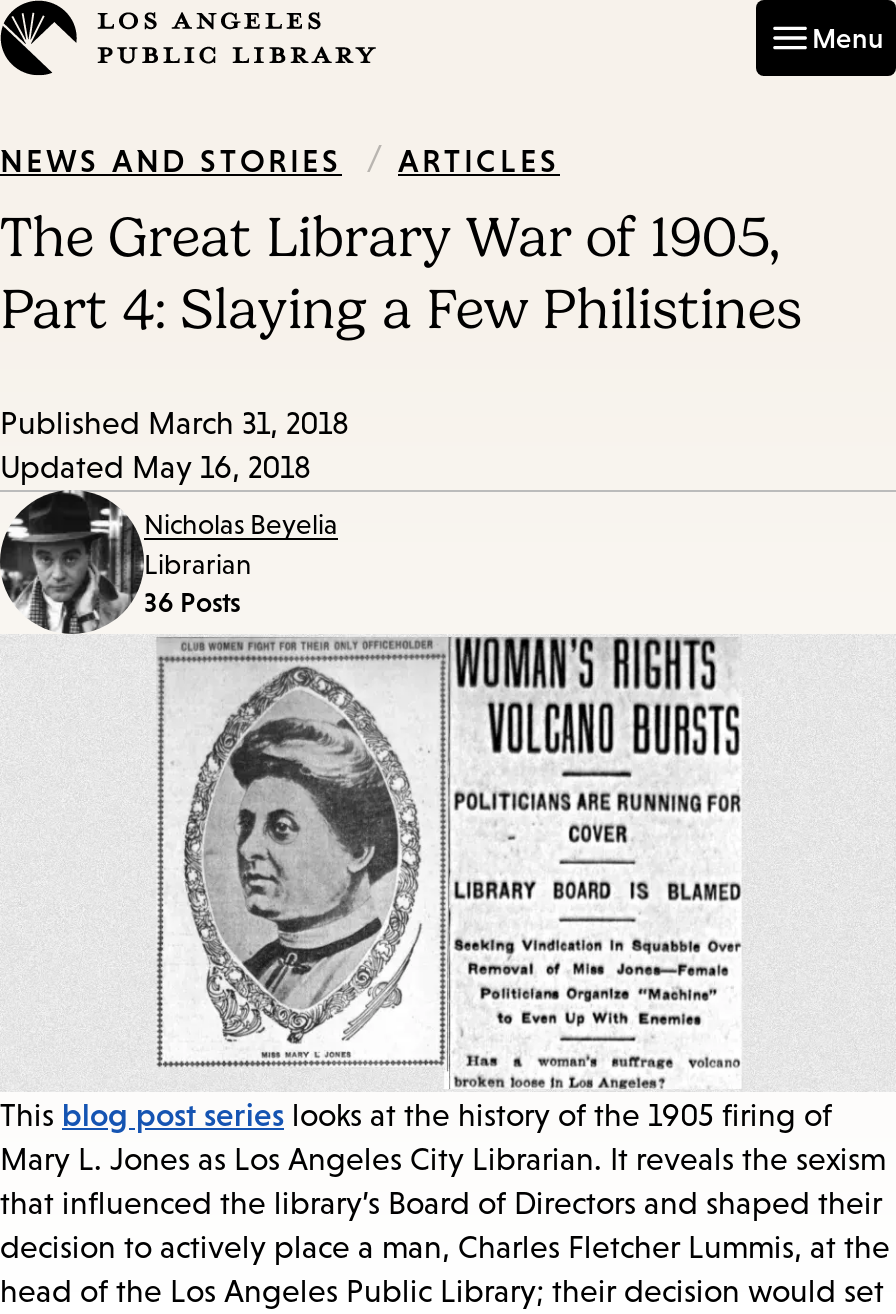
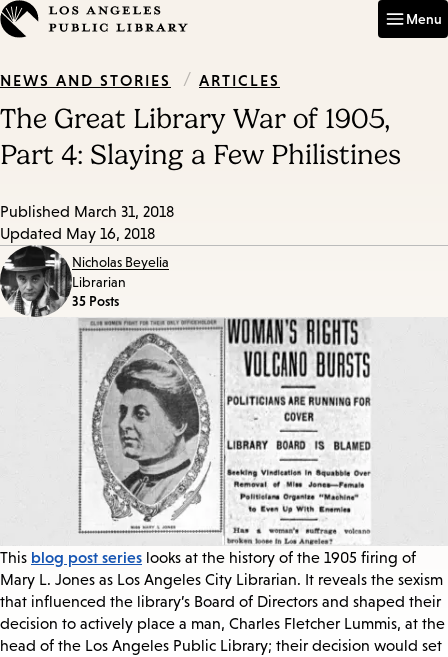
- 36 Posts
+ 35 Posts
